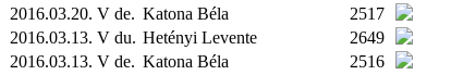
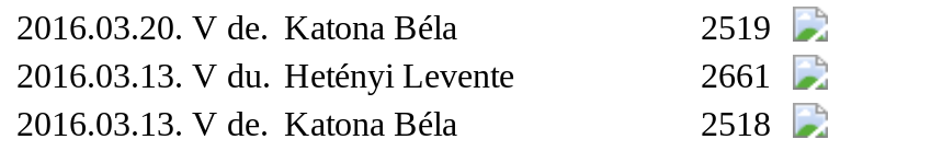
- 2517
+ 2519

- 2649
+ 2661

- 2516
+ 2518
